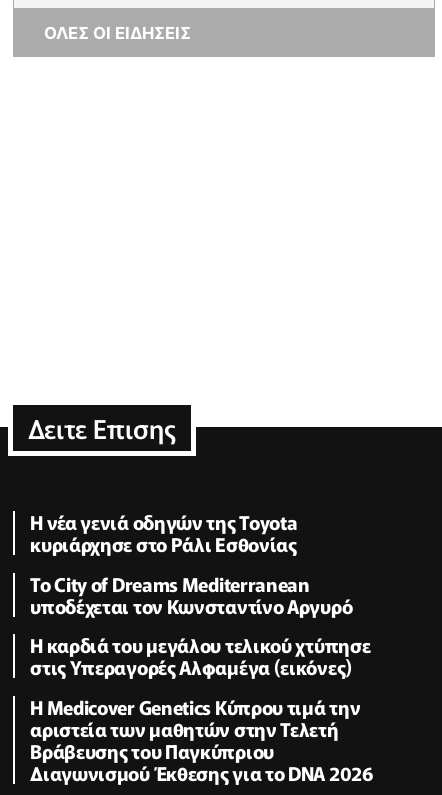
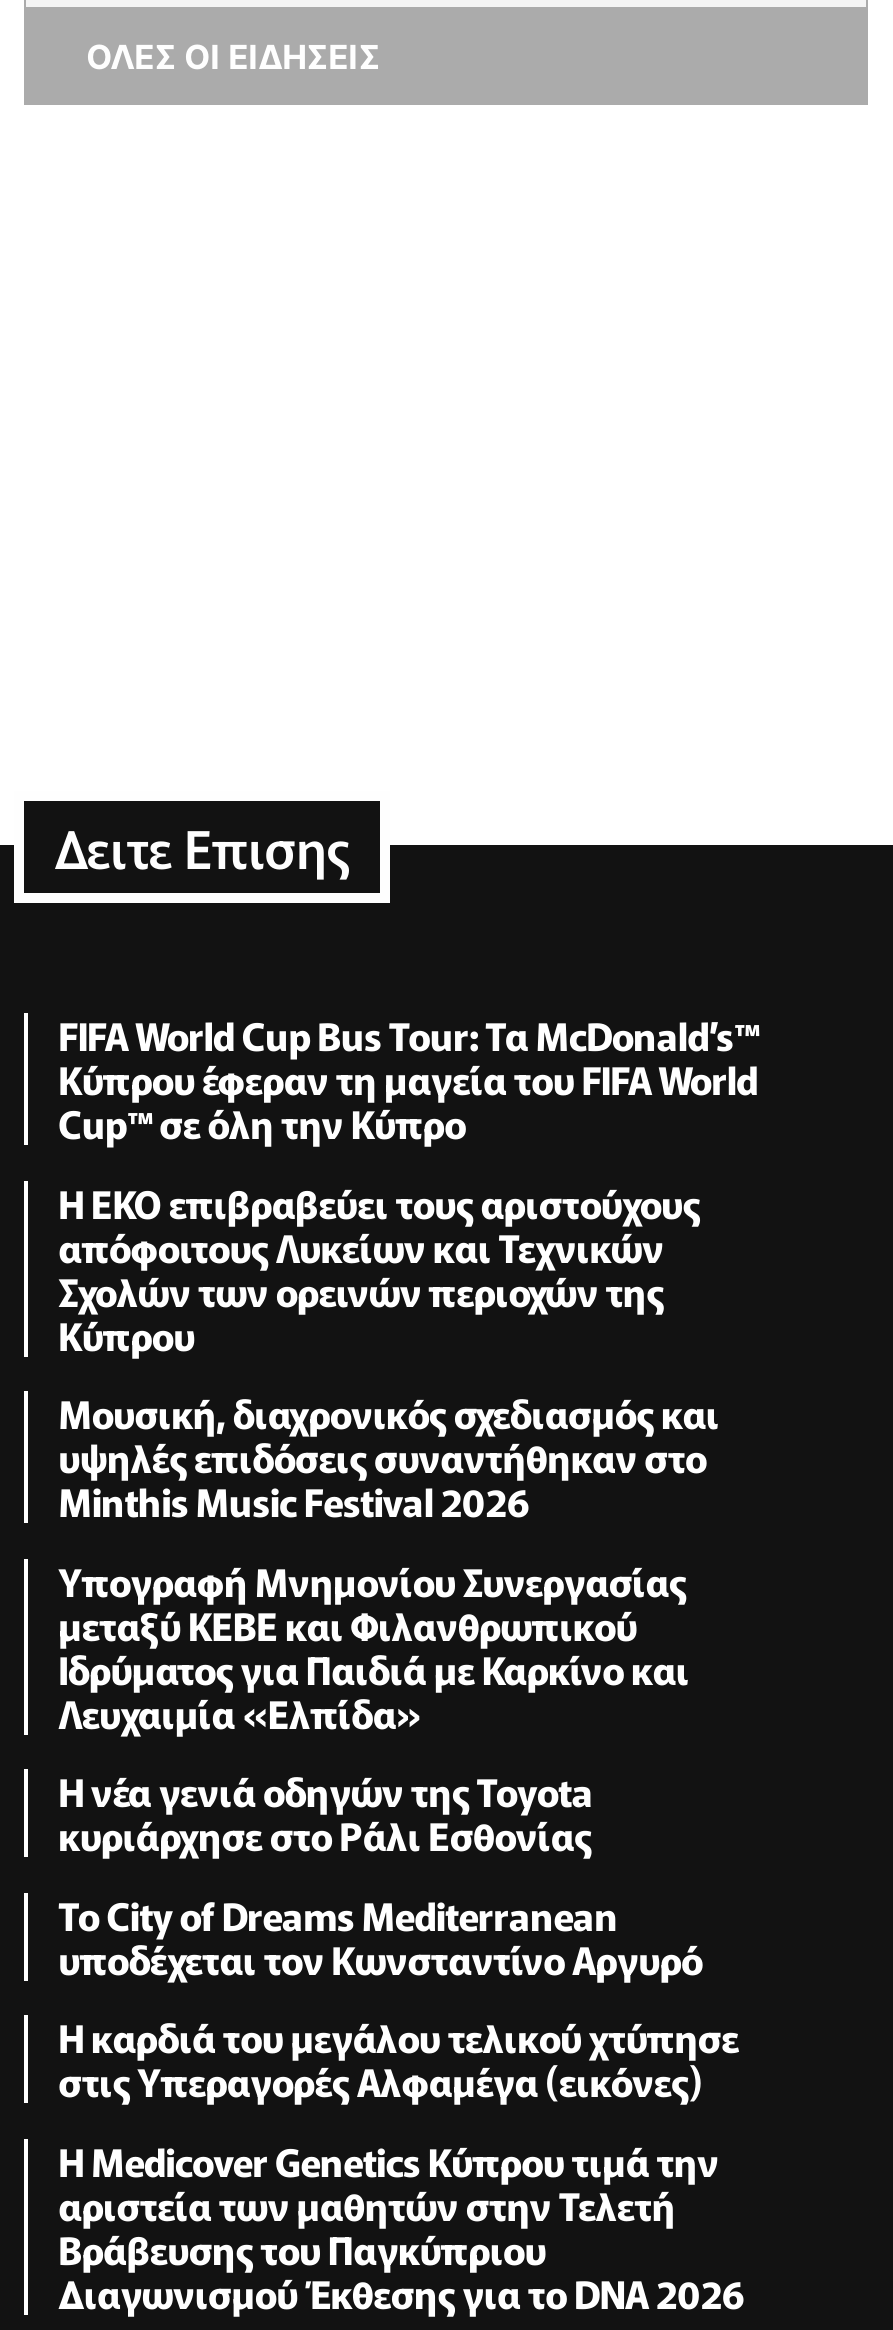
+ FIFA World Cup Bus Tour: Τα McDonald’s™
+ Κύπρου έφεραν τη μαγεία του FIFA World
+ Cup™ σε όλη την Κύπρο
+ Η ΕΚΟ επιβραβεύει τους αριστούχους
+ απόφοιτους Λυκείων και Τεχνικών
+ Σχολών των ορεινών περιοχών της
+ Κύπρου
+ Μουσική, διαχρονικός σχεδιασμός και
+ υψηλές επιδόσεις συναντήθηκαν στο
+ Minthis Music Festival 2026
+ Υπογραφή Μνημονίου Συνεργασίας
+ μεταξύ ΚΕΒΕ και Φιλανθρωπικού
+ Ιδρύματος για Παιδιά με Καρκίνο και
+ Λευχαιμία «Ελπίδα»
